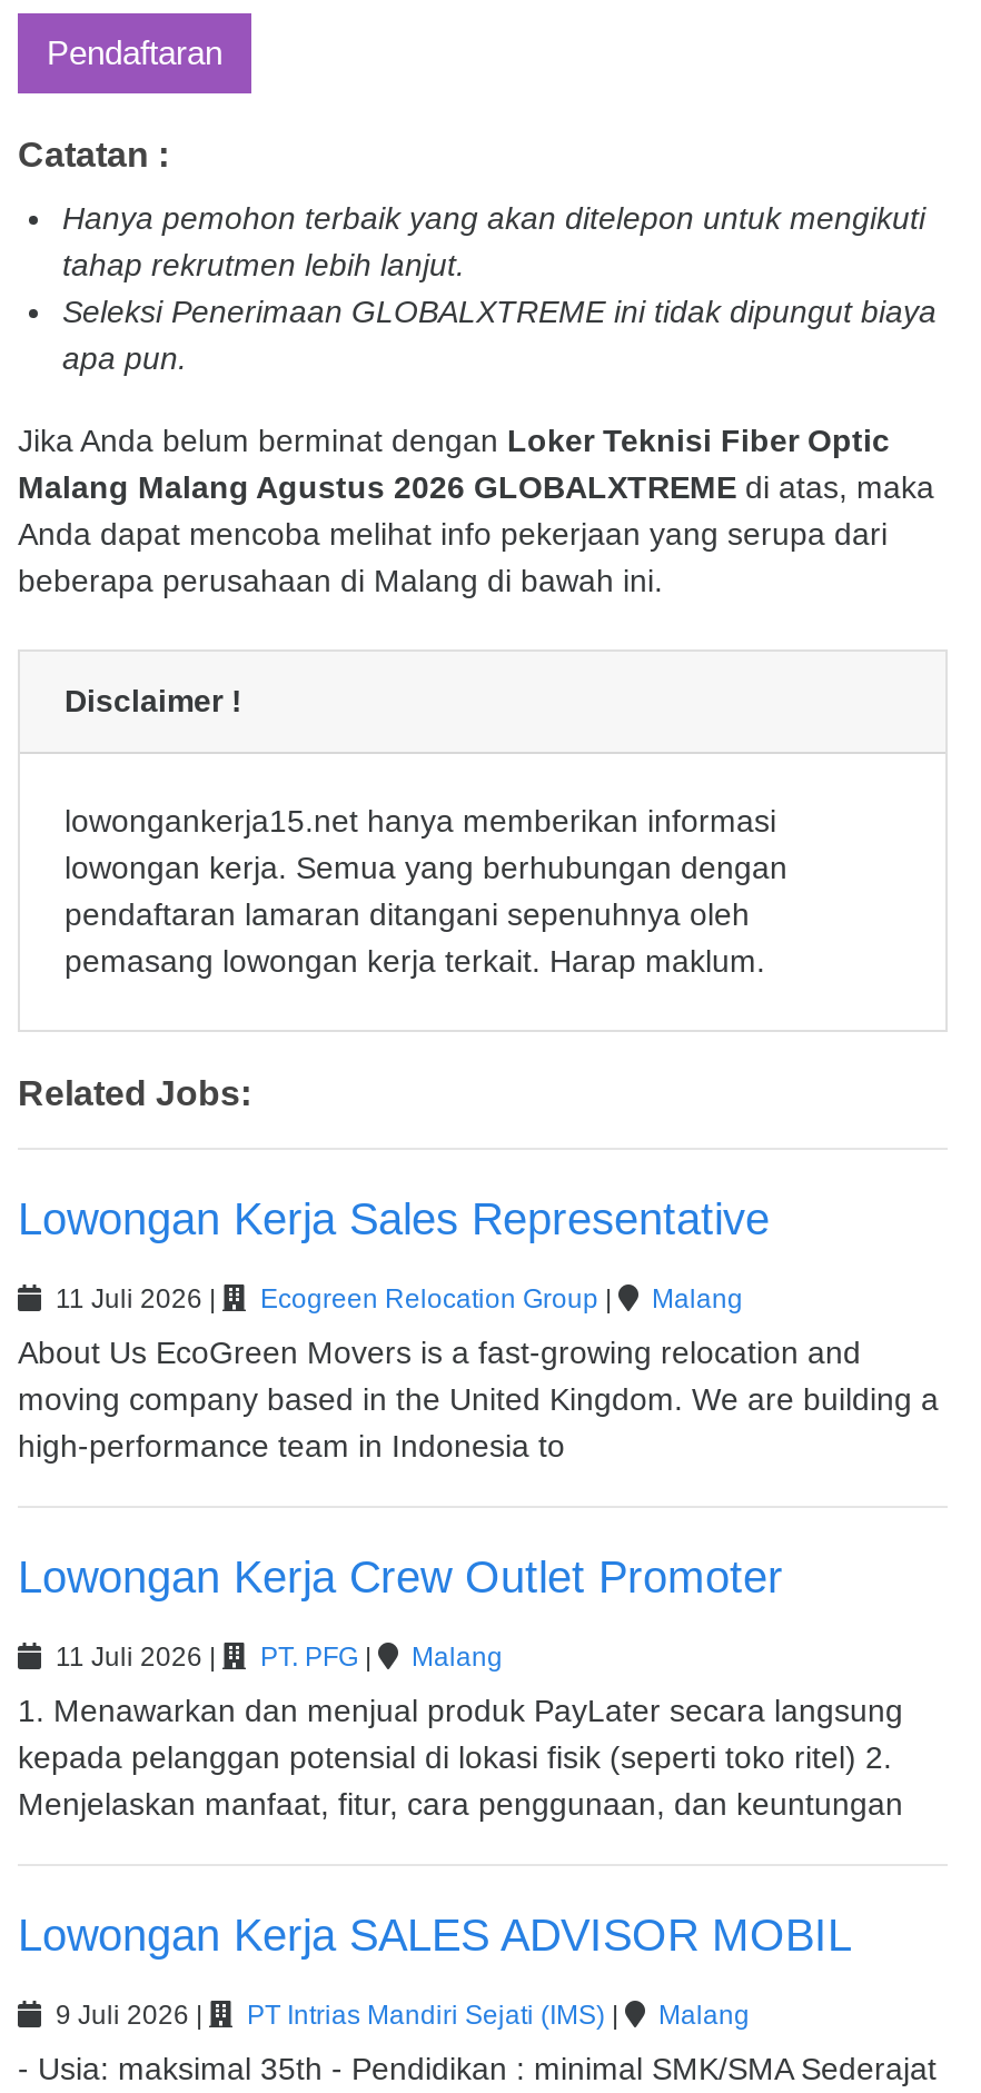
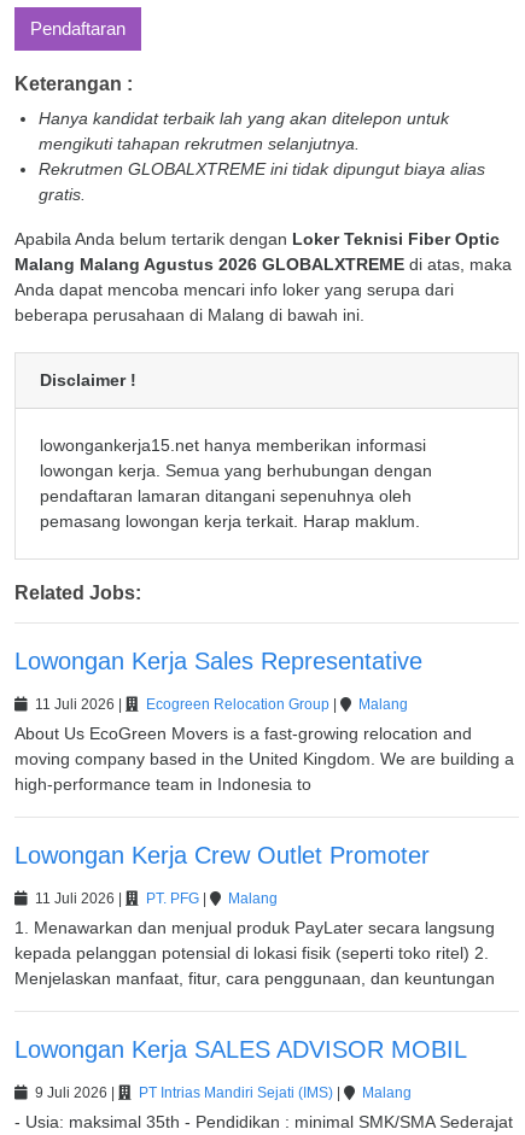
- Catatan :
+ Keterangan :

- Hanya pemohon terbaik yang akan ditelepon untuk mengikuti
- tahap rekrutmen lebih lanjut.
- Seleksi Penerimaan GLOBALXTREME ini tidak dipungut biaya
- apa pun.
+ Hanya kandidat terbaik lah yang akan ditelepon untuk
+ mengikuti tahapan rekrutmen selanjutnya.
+ Rekrutmen GLOBALXTREME ini tidak dipungut biaya alias
+ gratis.

- Jika Anda belum berminat dengan Loker Teknisi Fiber Optic
+ Apabila Anda belum tertarik dengan Loker Teknisi Fiber Optic

- Anda dapat mencoba melihat info pekerjaan yang serupa dari
+ Anda dapat mencoba mencari info loker yang serupa dari
